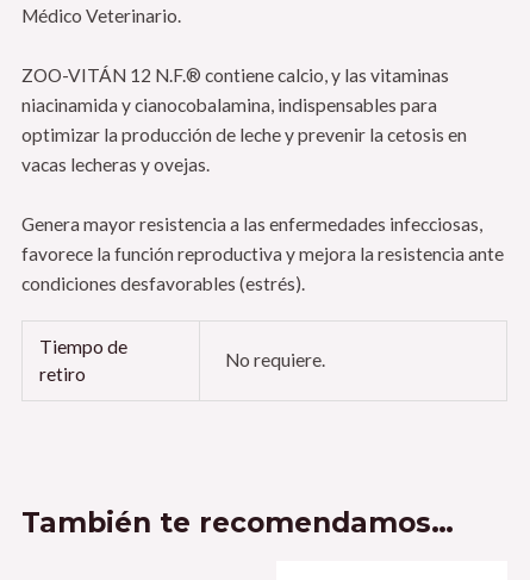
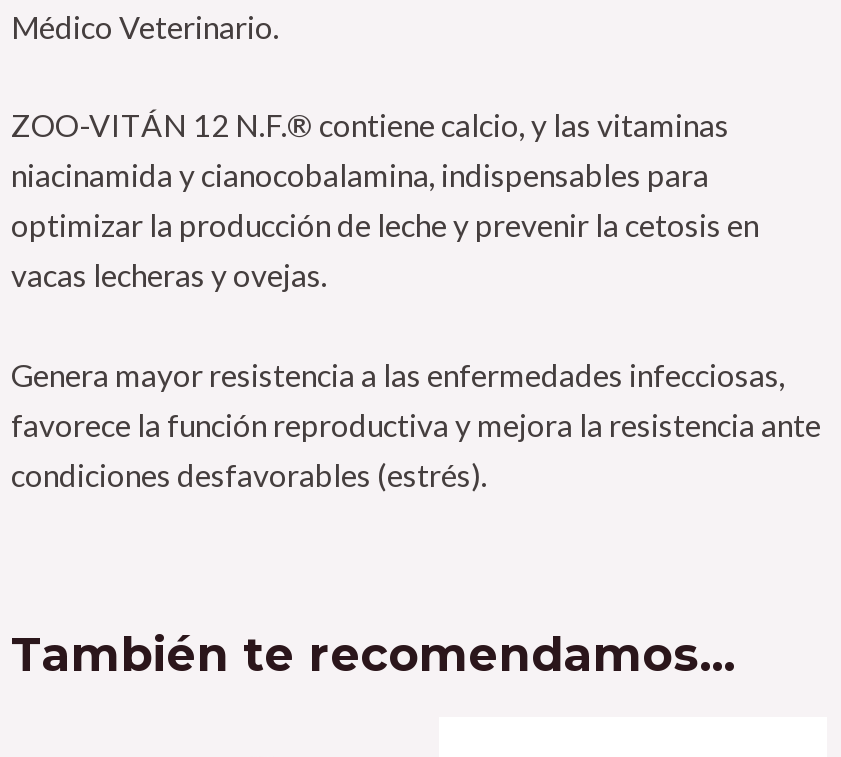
- Tiempo de
- retiro

- No requiere.
